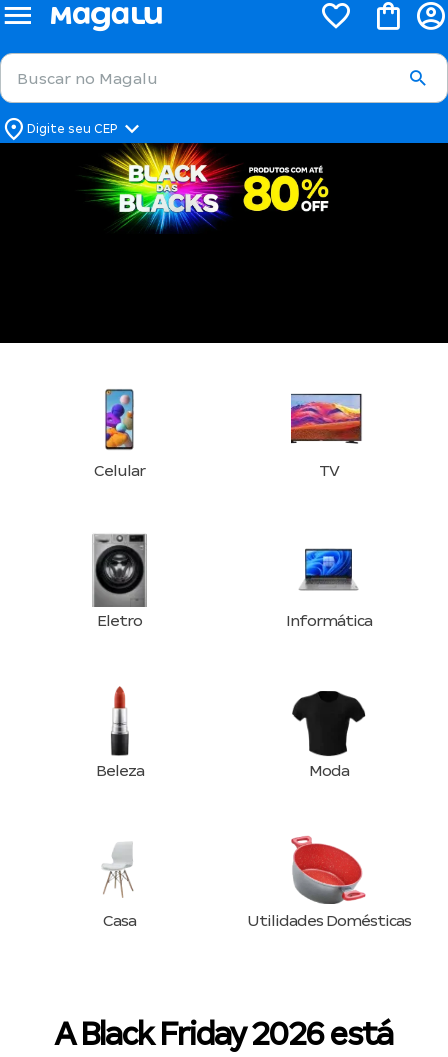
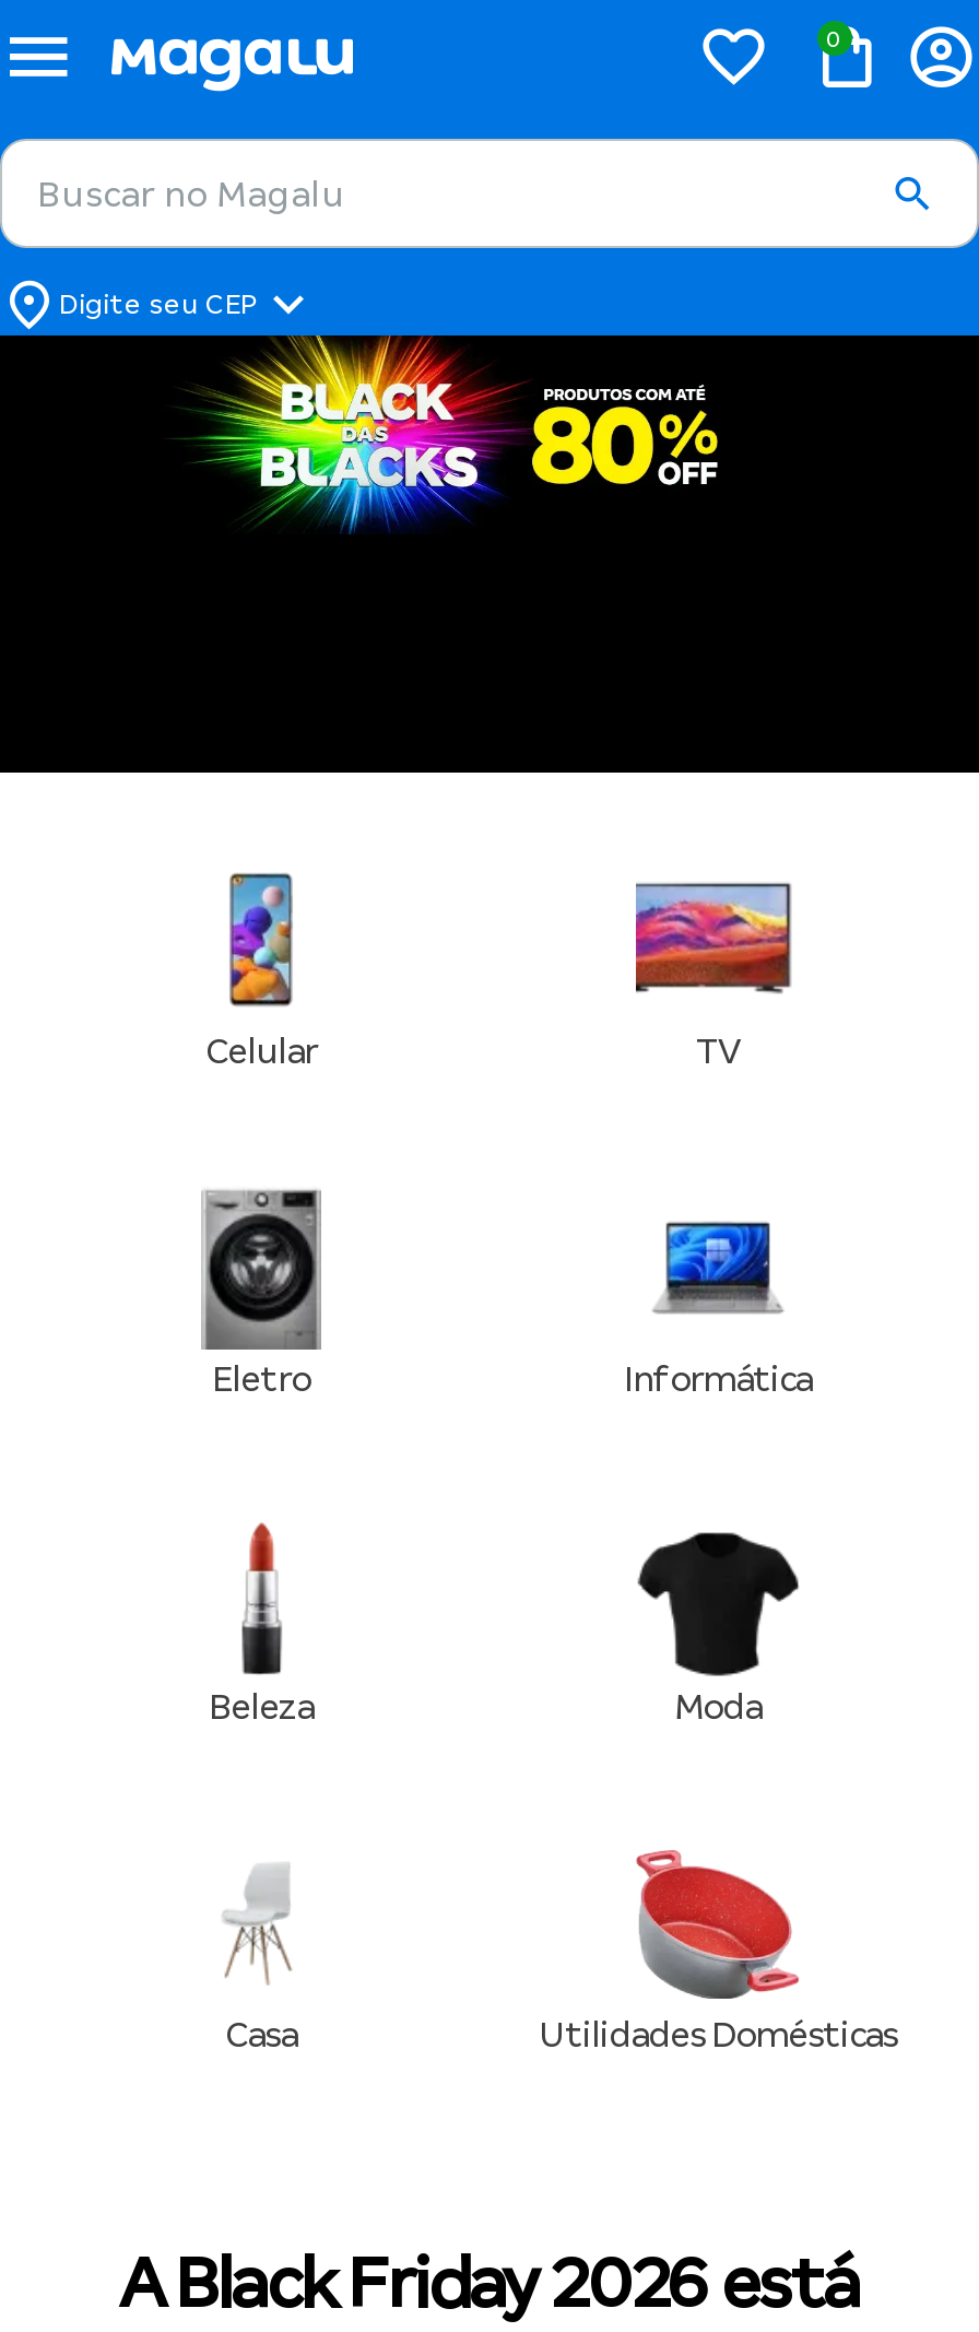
+ 0
